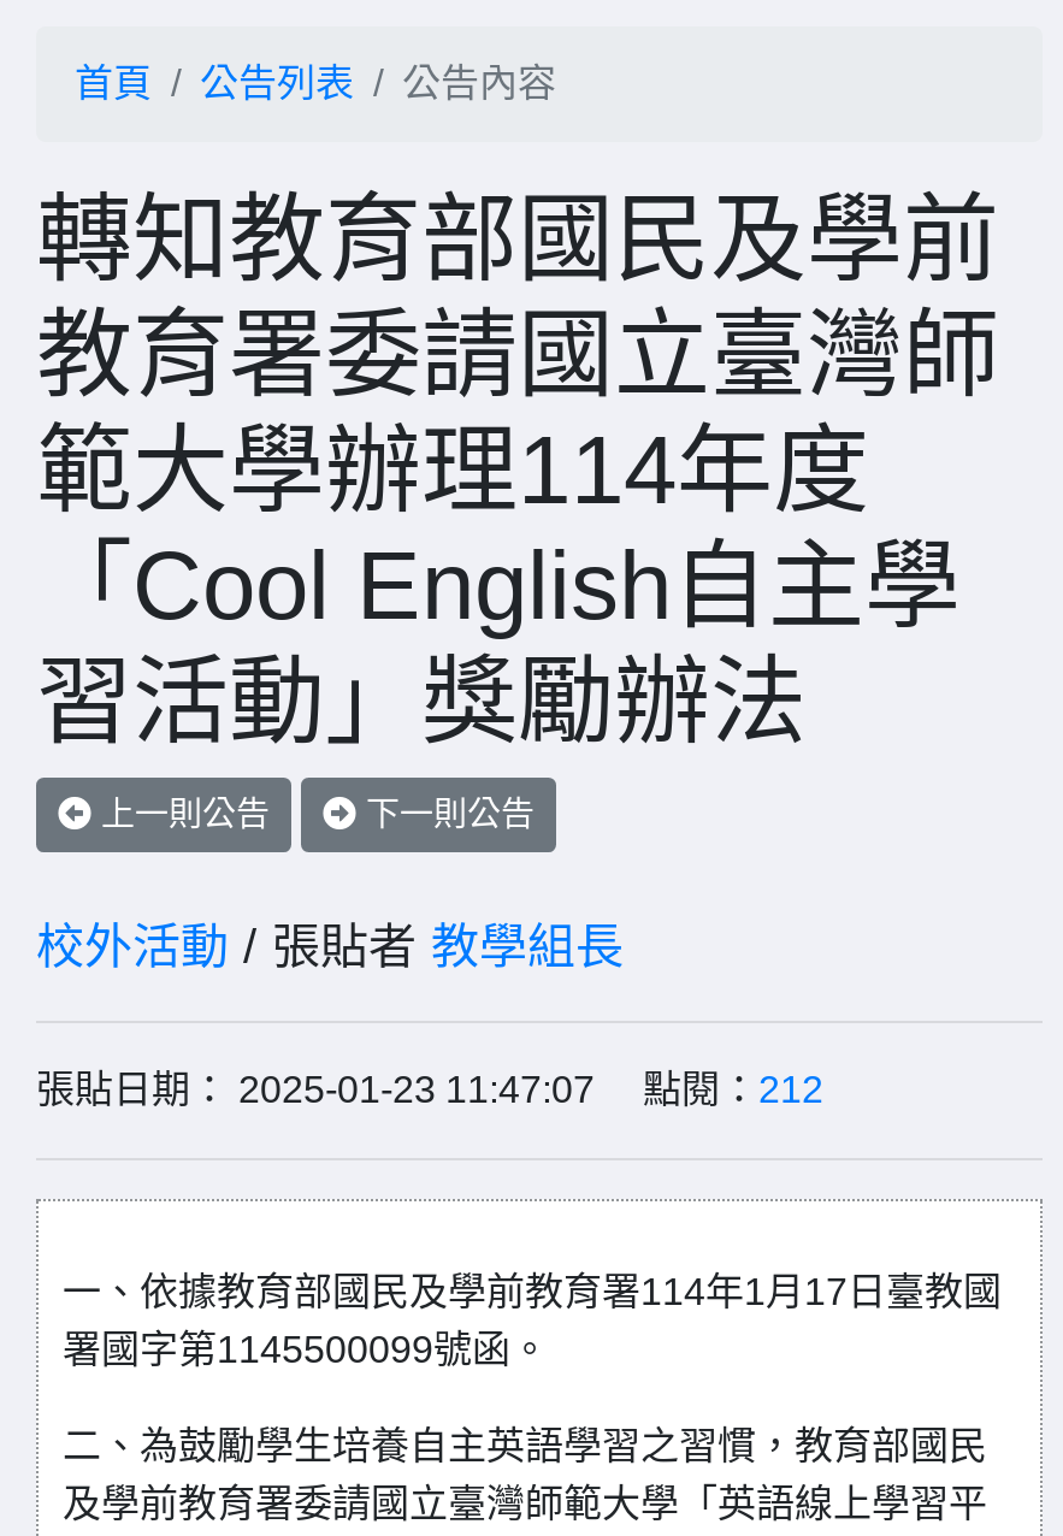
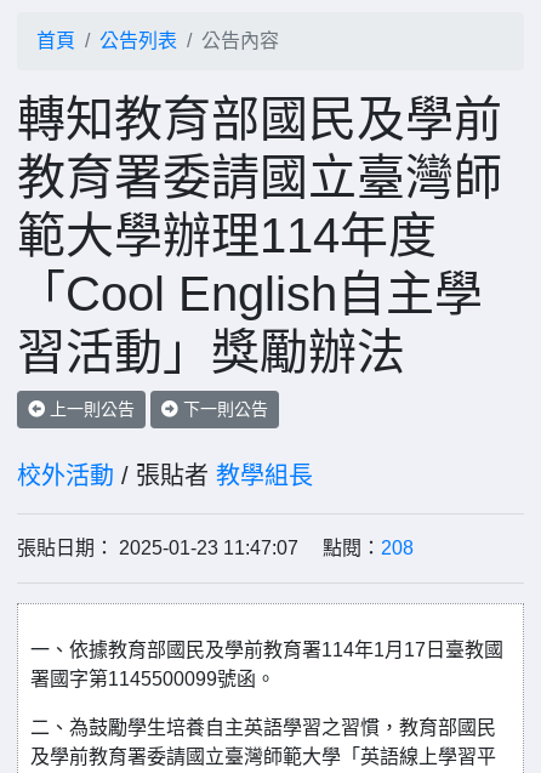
- 張貼日期： 2025-01-23 11:47:07 點閱：212
+ 張貼日期： 2025-01-23 11:47:07 點閱：208
